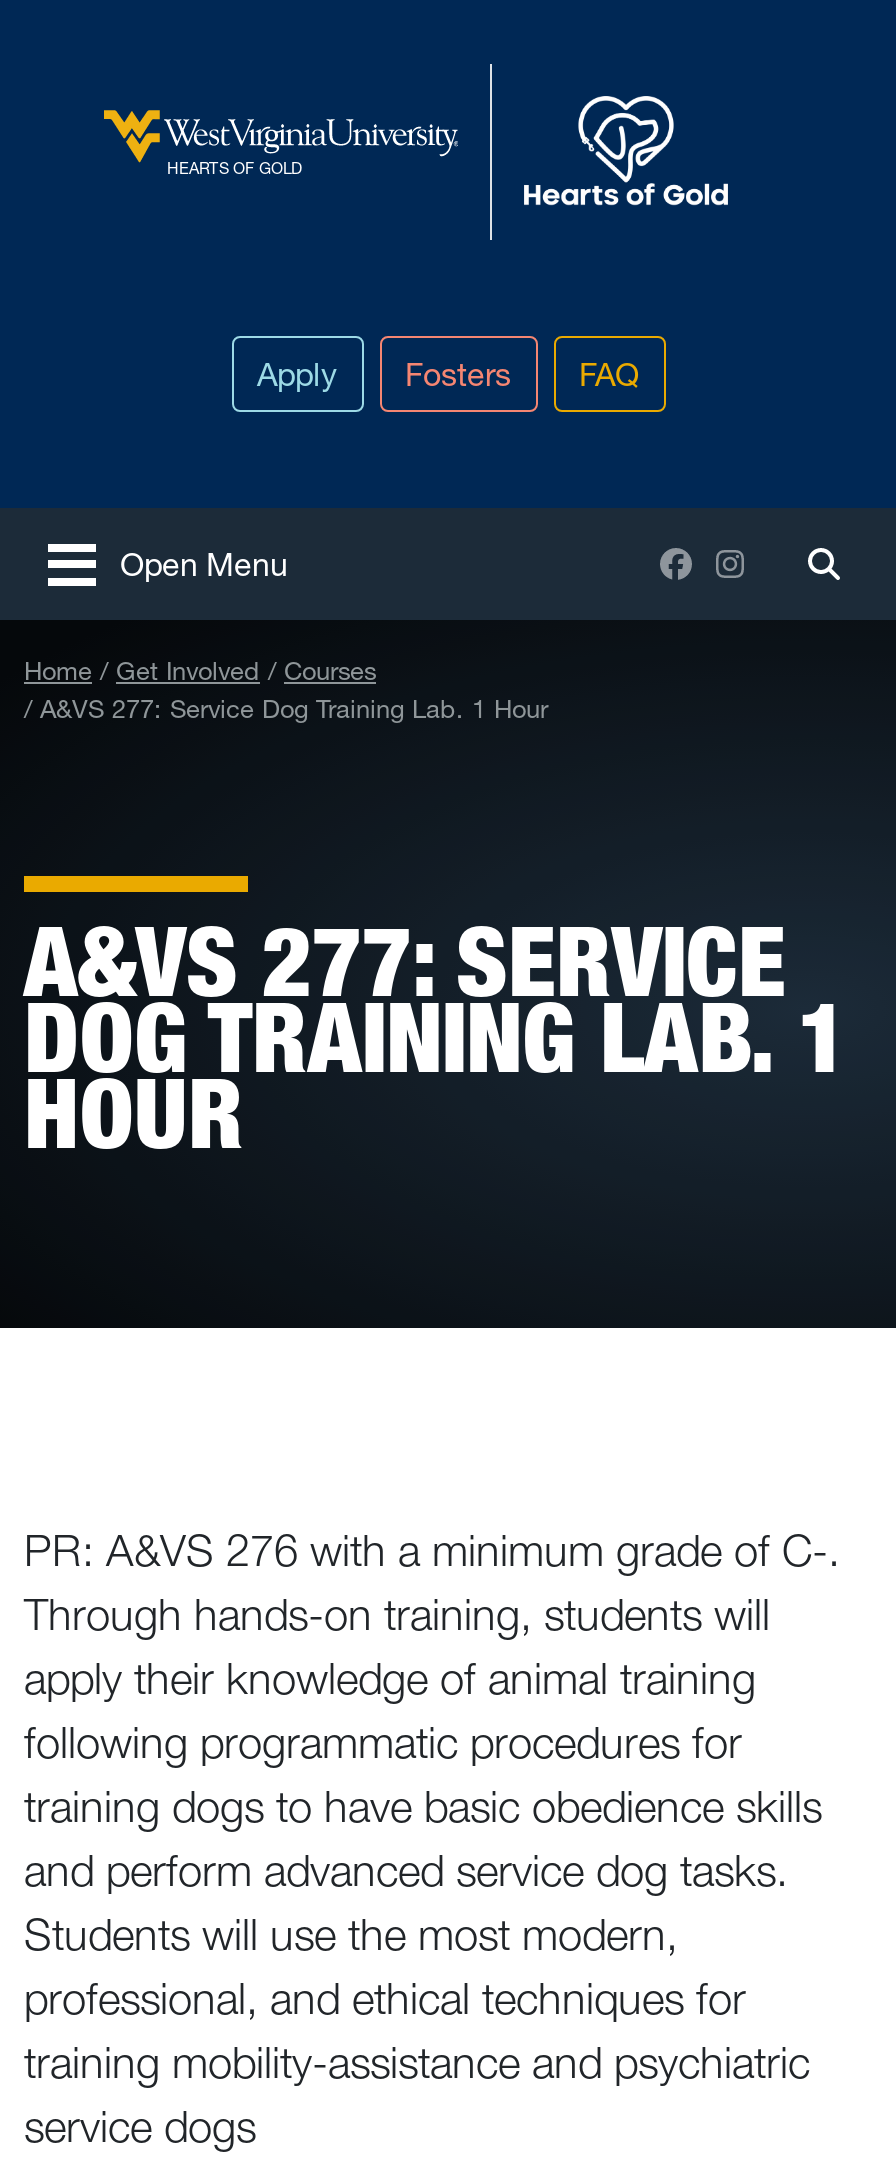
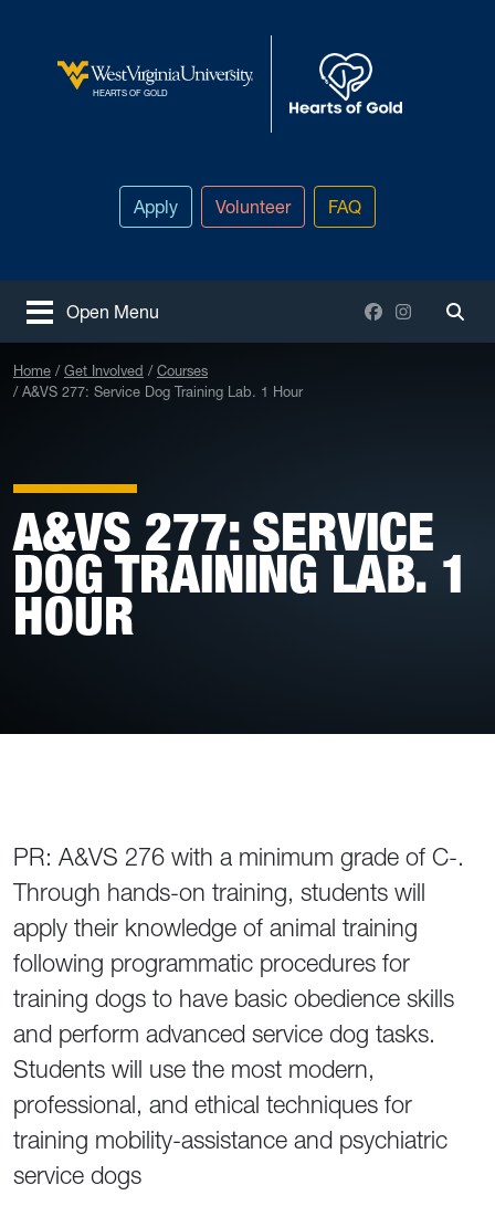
- Fosters
+ Volunteer
